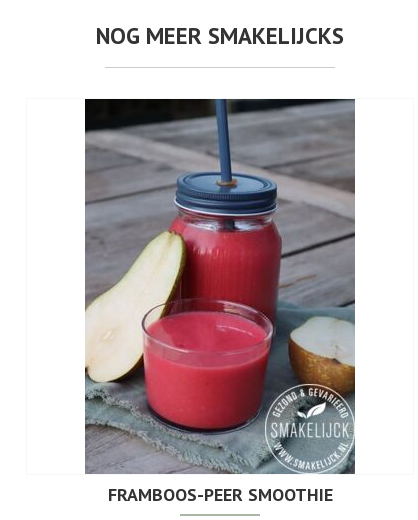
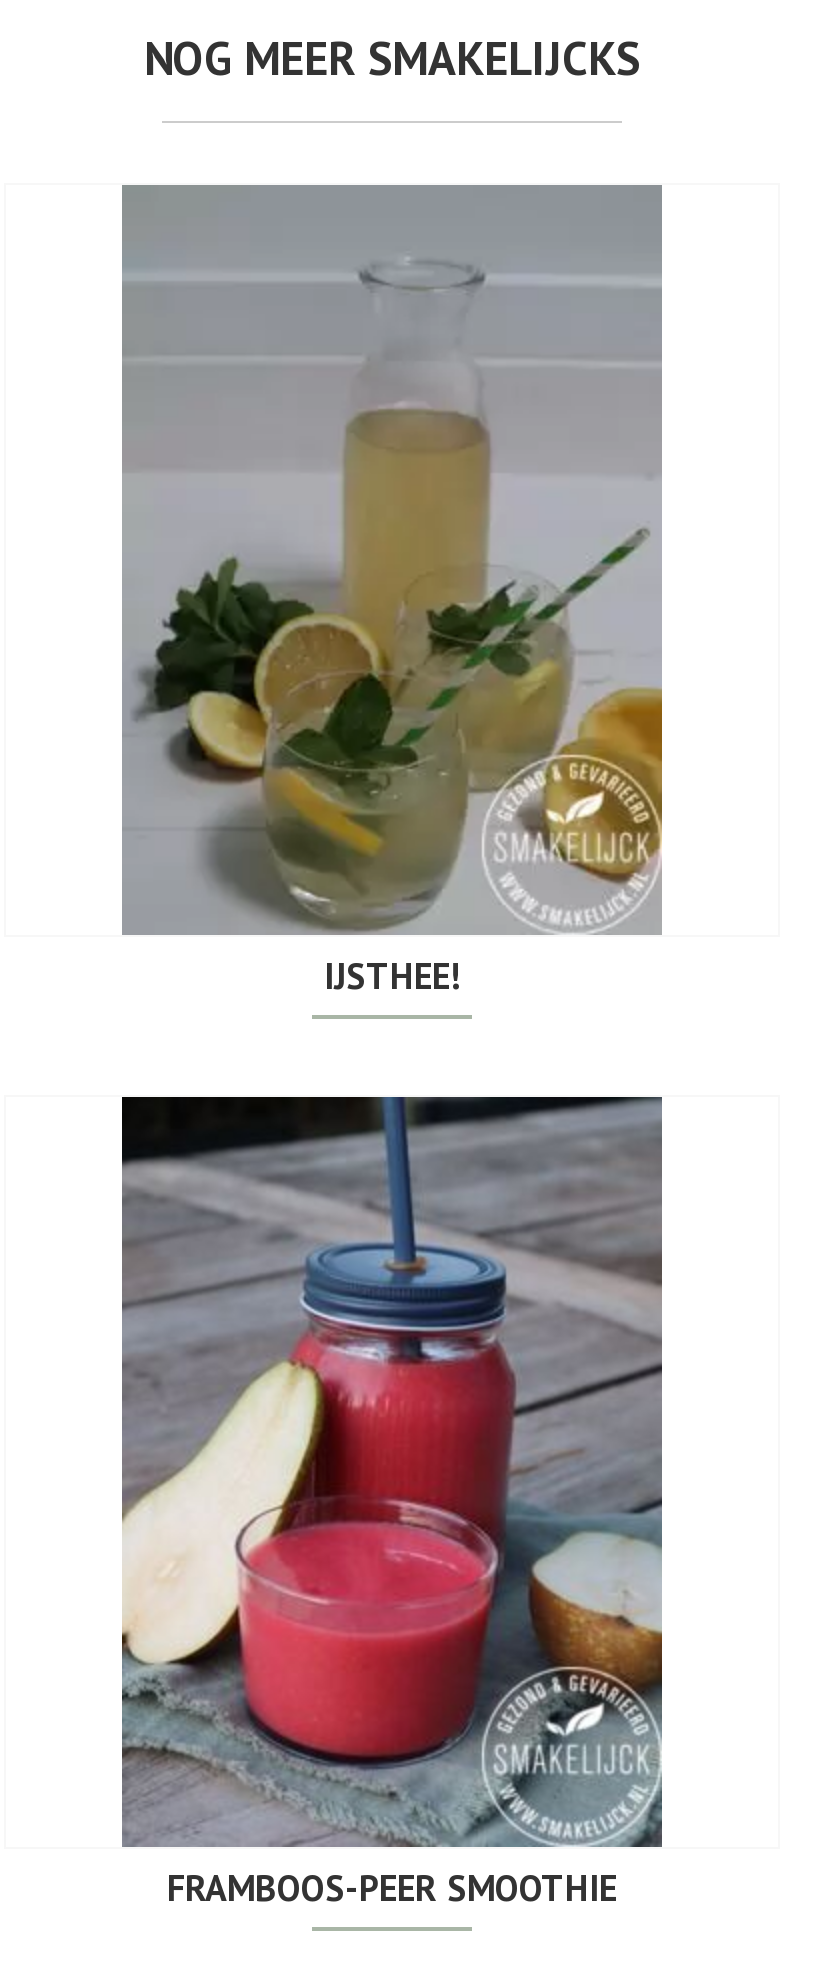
+ [image]
+ IJSTHEE!
